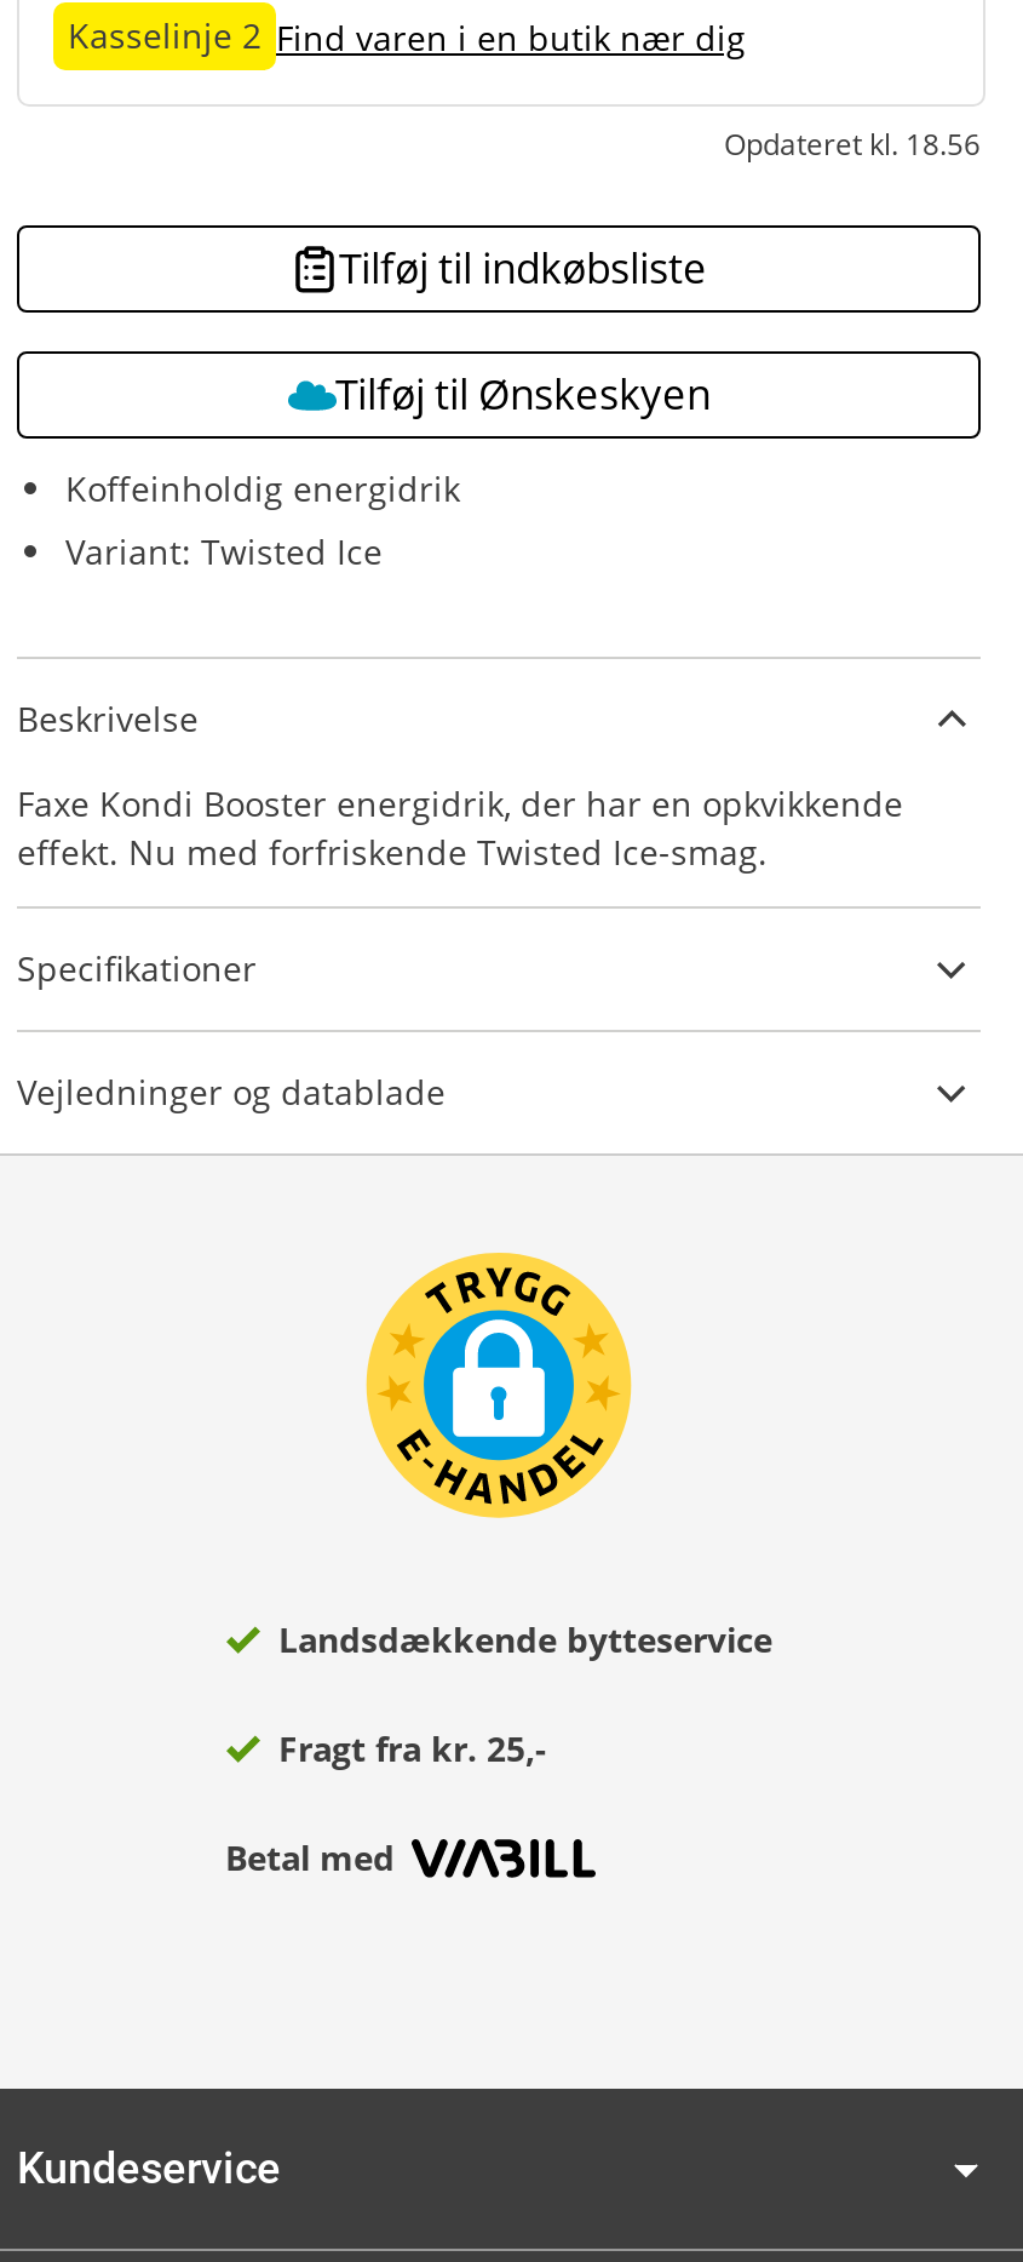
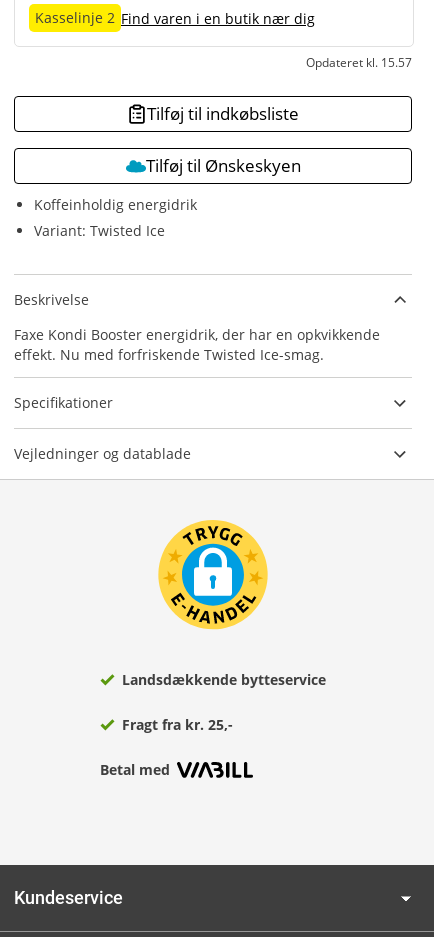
- Opdateret kl. 18.56
+ Opdateret kl. 15.57
